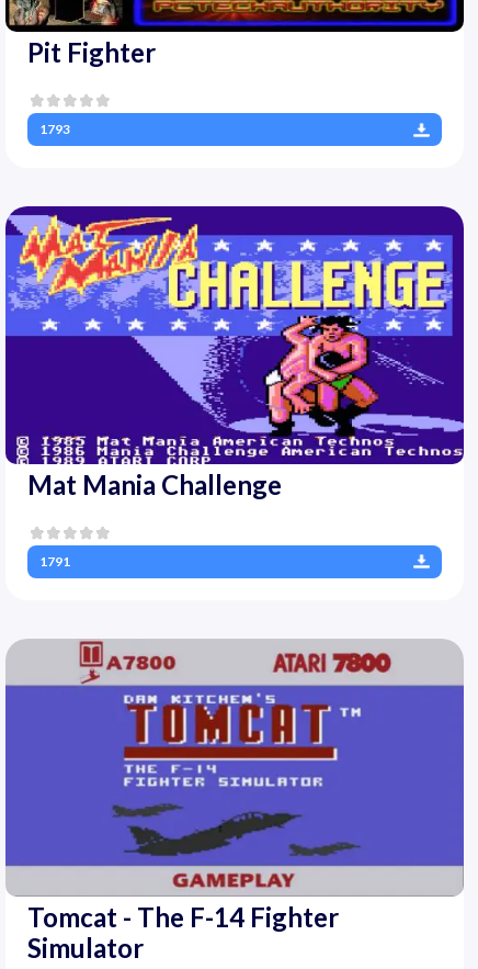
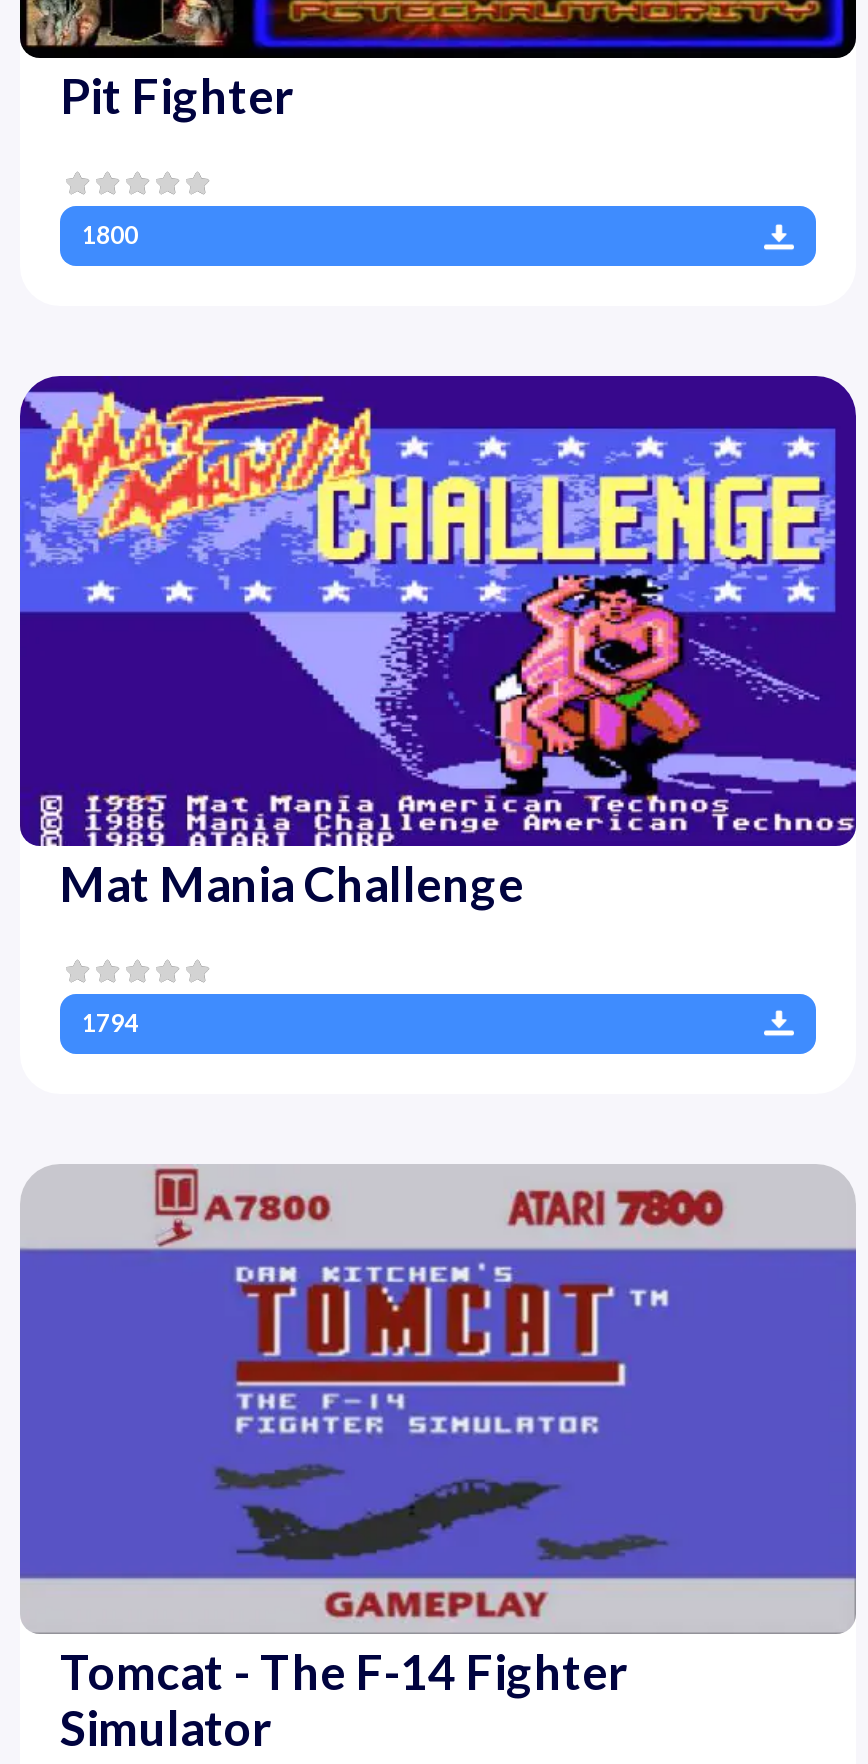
- 1793
+ 1800

- 1791
+ 1794
